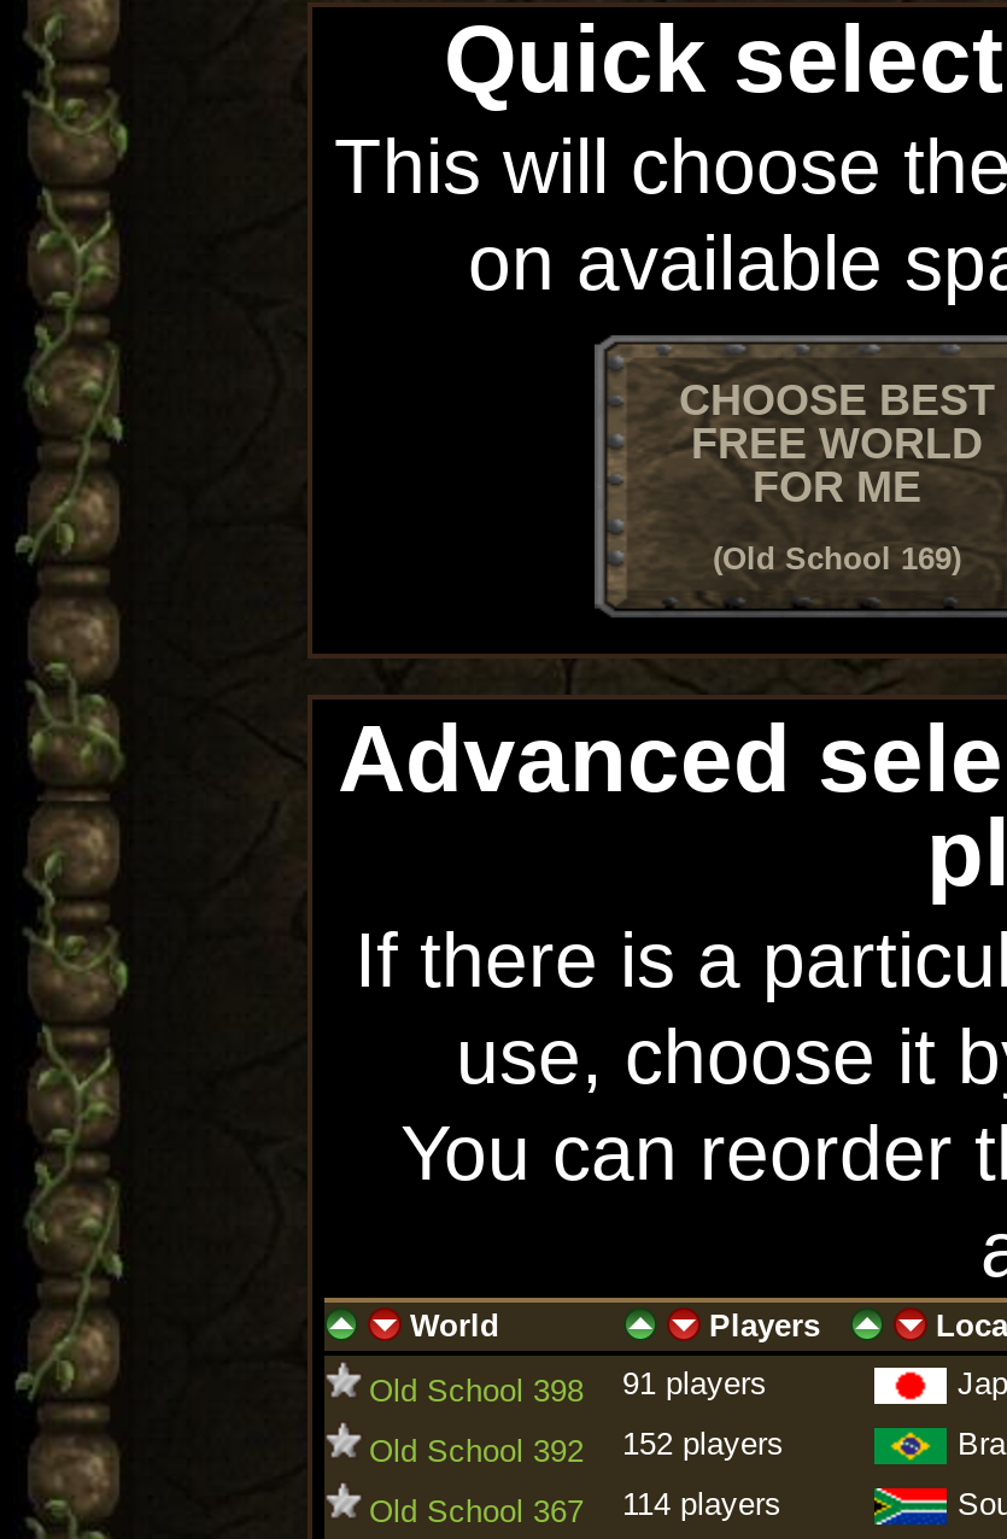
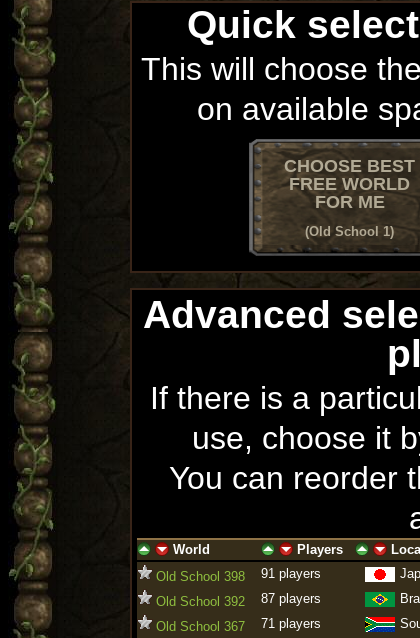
- (Old School 169)
+ (Old School 1)

- Old School 392 152 players
+ Old School 392 87 players

- Old School 367 114 players
+ Old School 367 71 players
